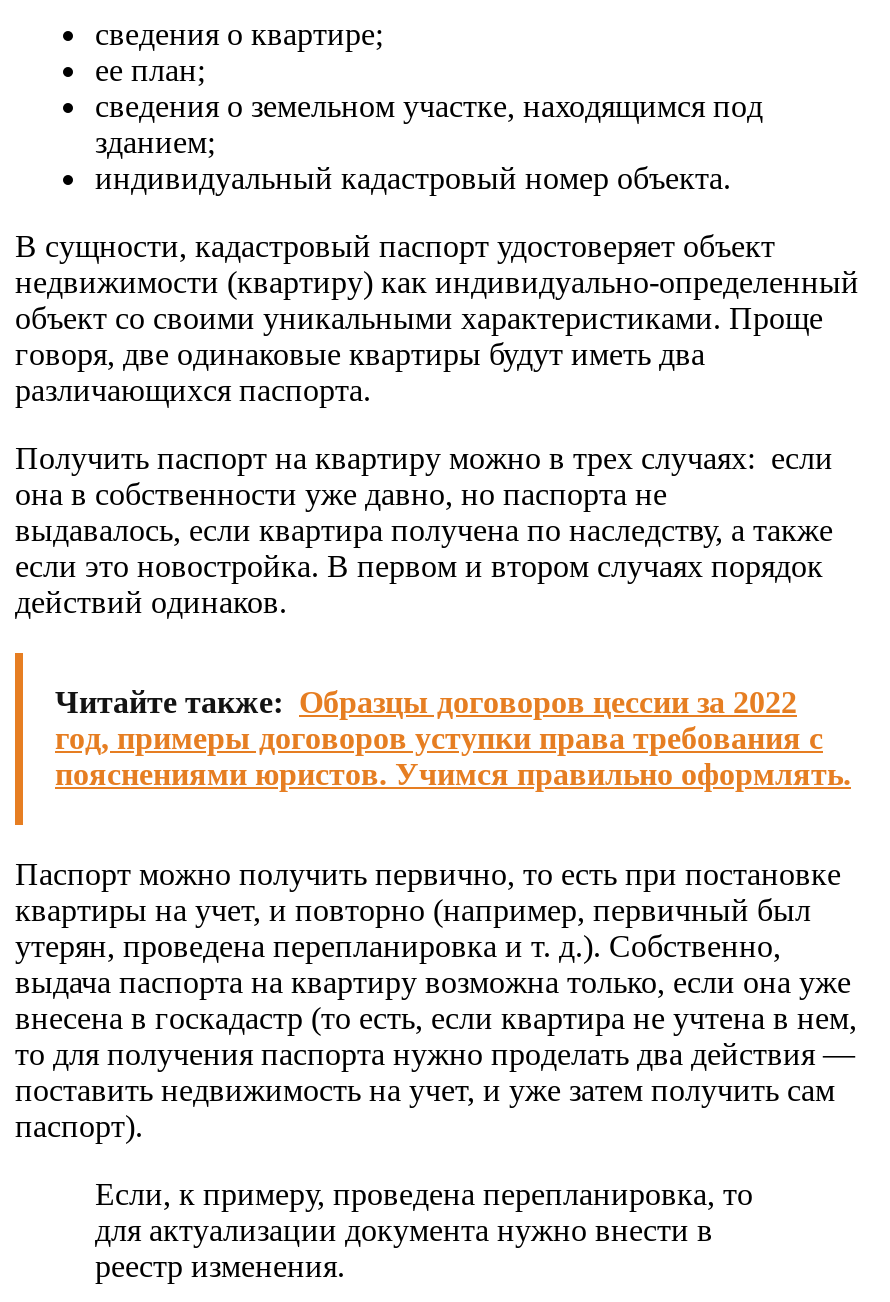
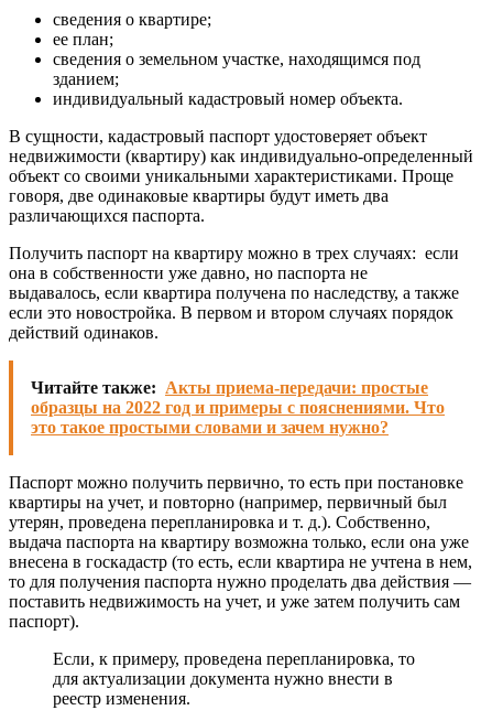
- Читайте также: Образцы договоров цессии за 2022
- год, примеры договоров уступки права требования с
- пояснениями юристов. Учимся правильно оформлять.
+ Читайте также: Акты приема-передачи: простые
+ образцы на 2022 год и примеры с пояснениями. Что
+ это такое простыми словами и зачем нужно?
